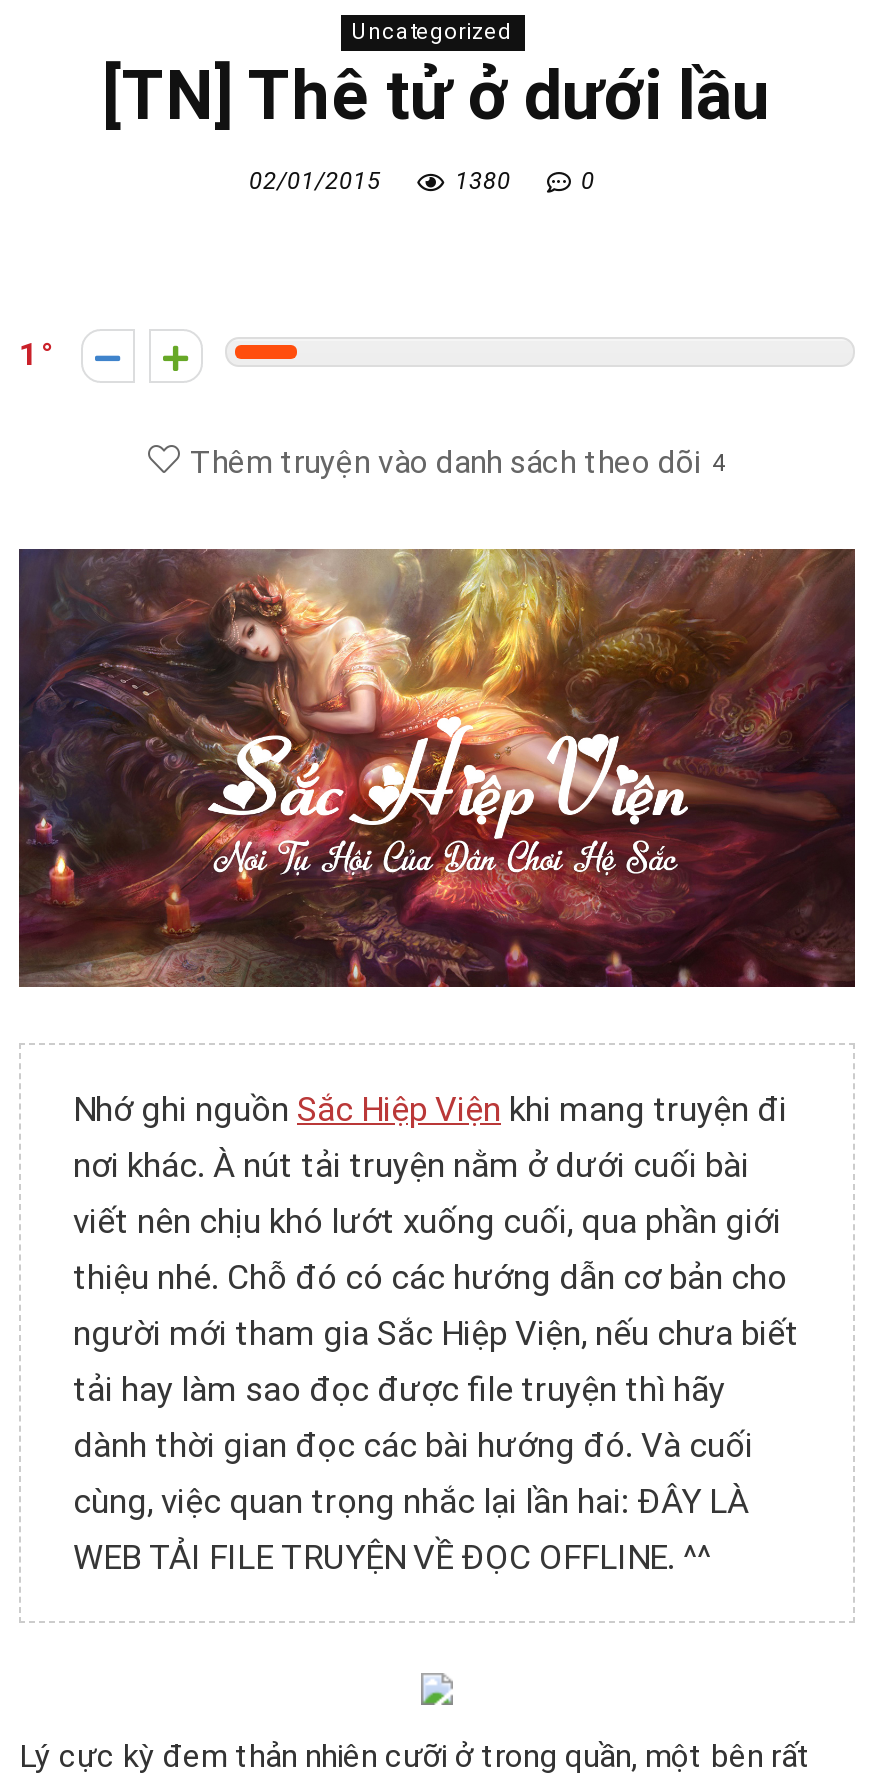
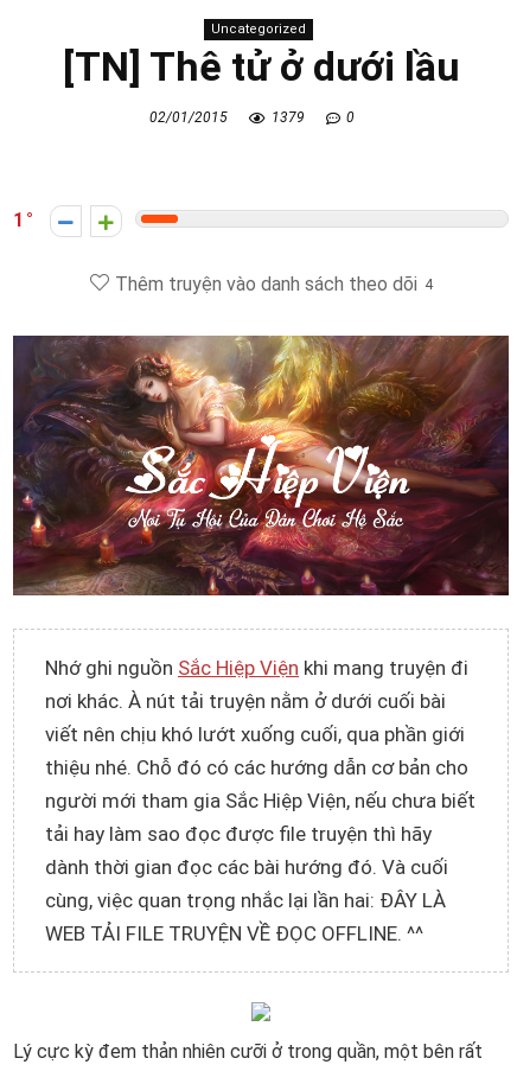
- 1380
+ 1379
